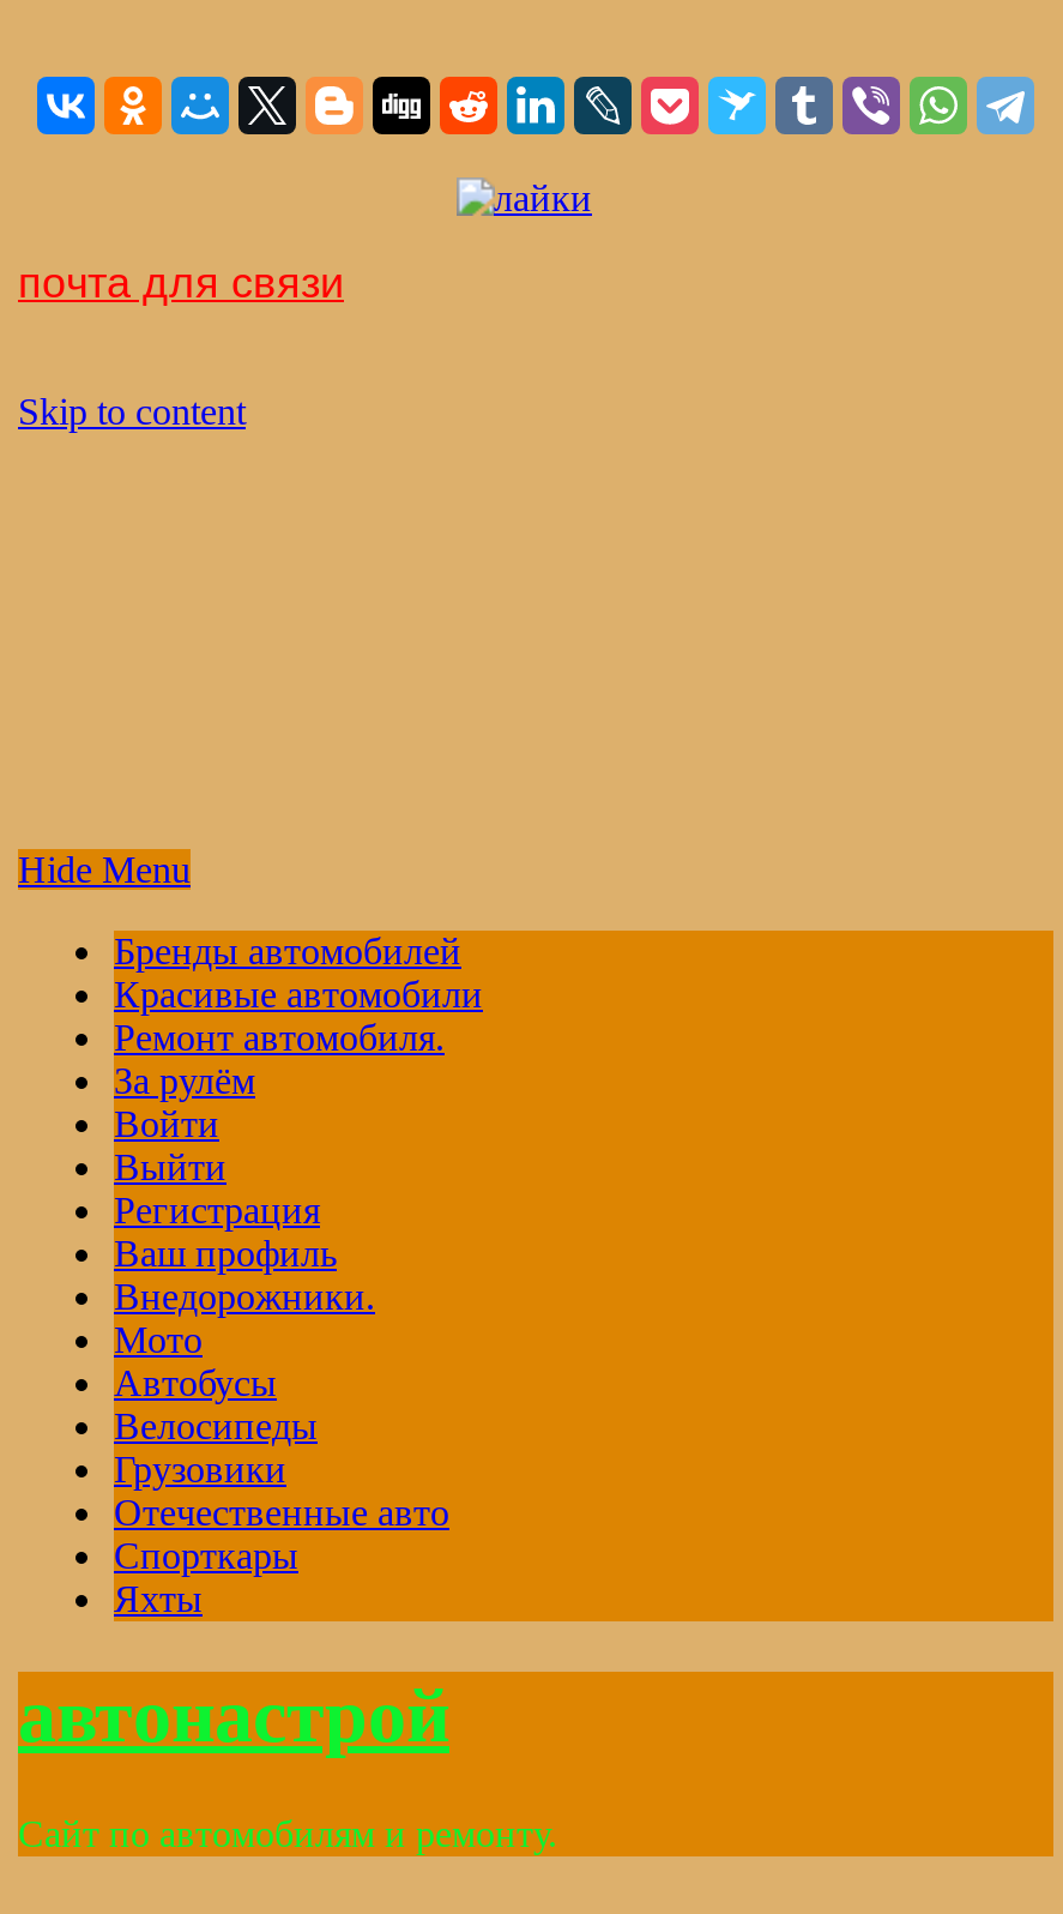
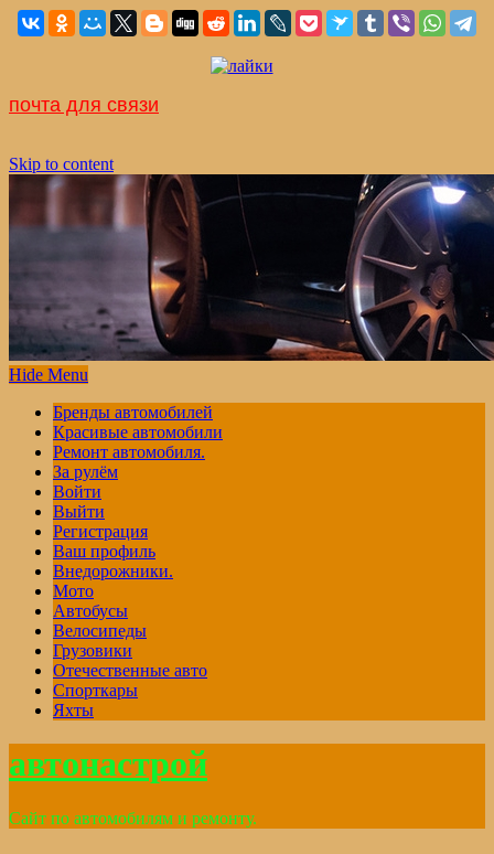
+ [image]
